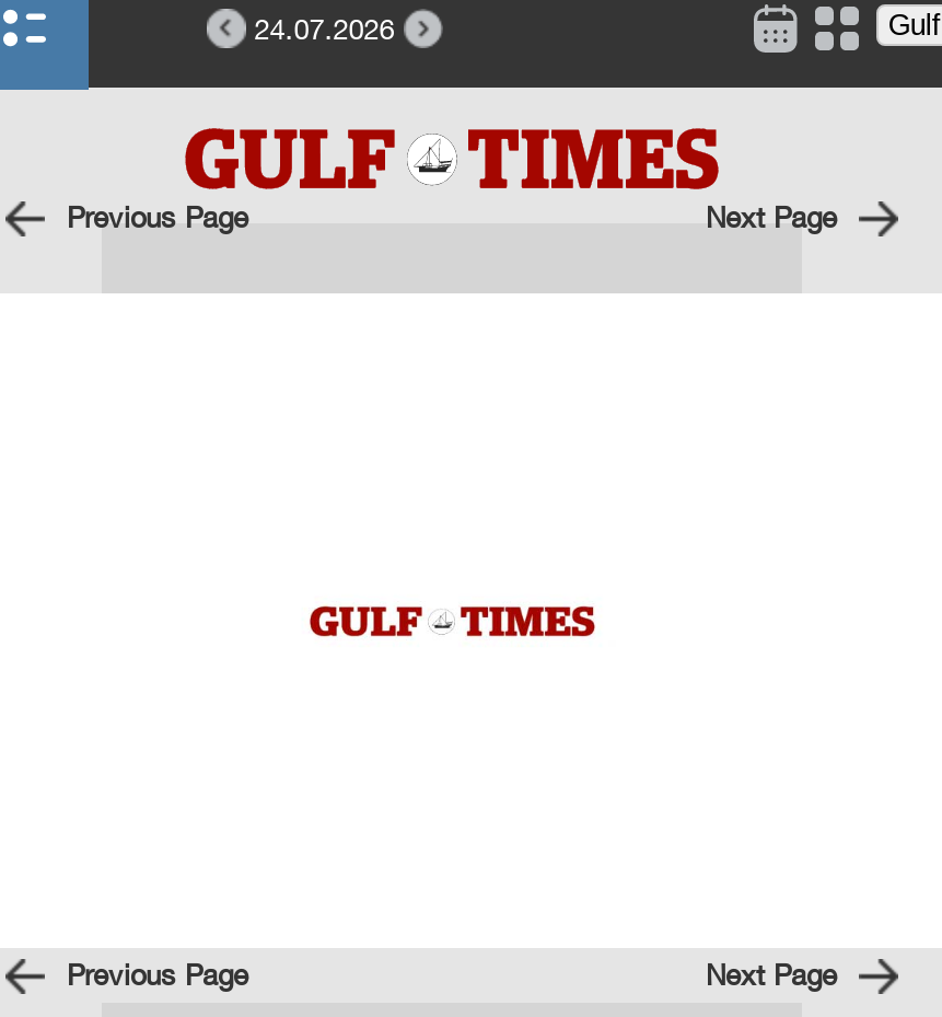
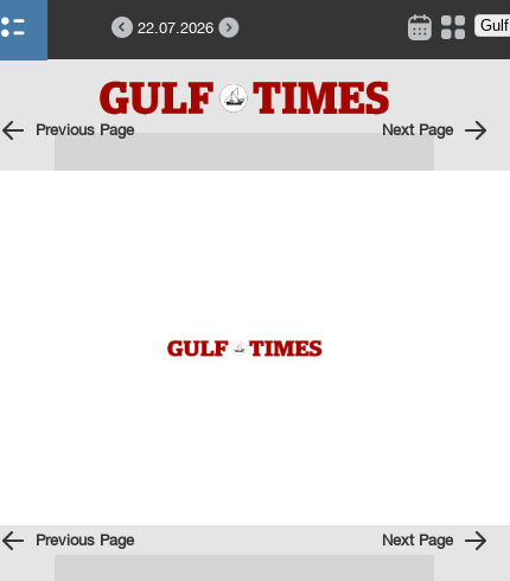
- 24.07.2026
+ 22.07.2026
